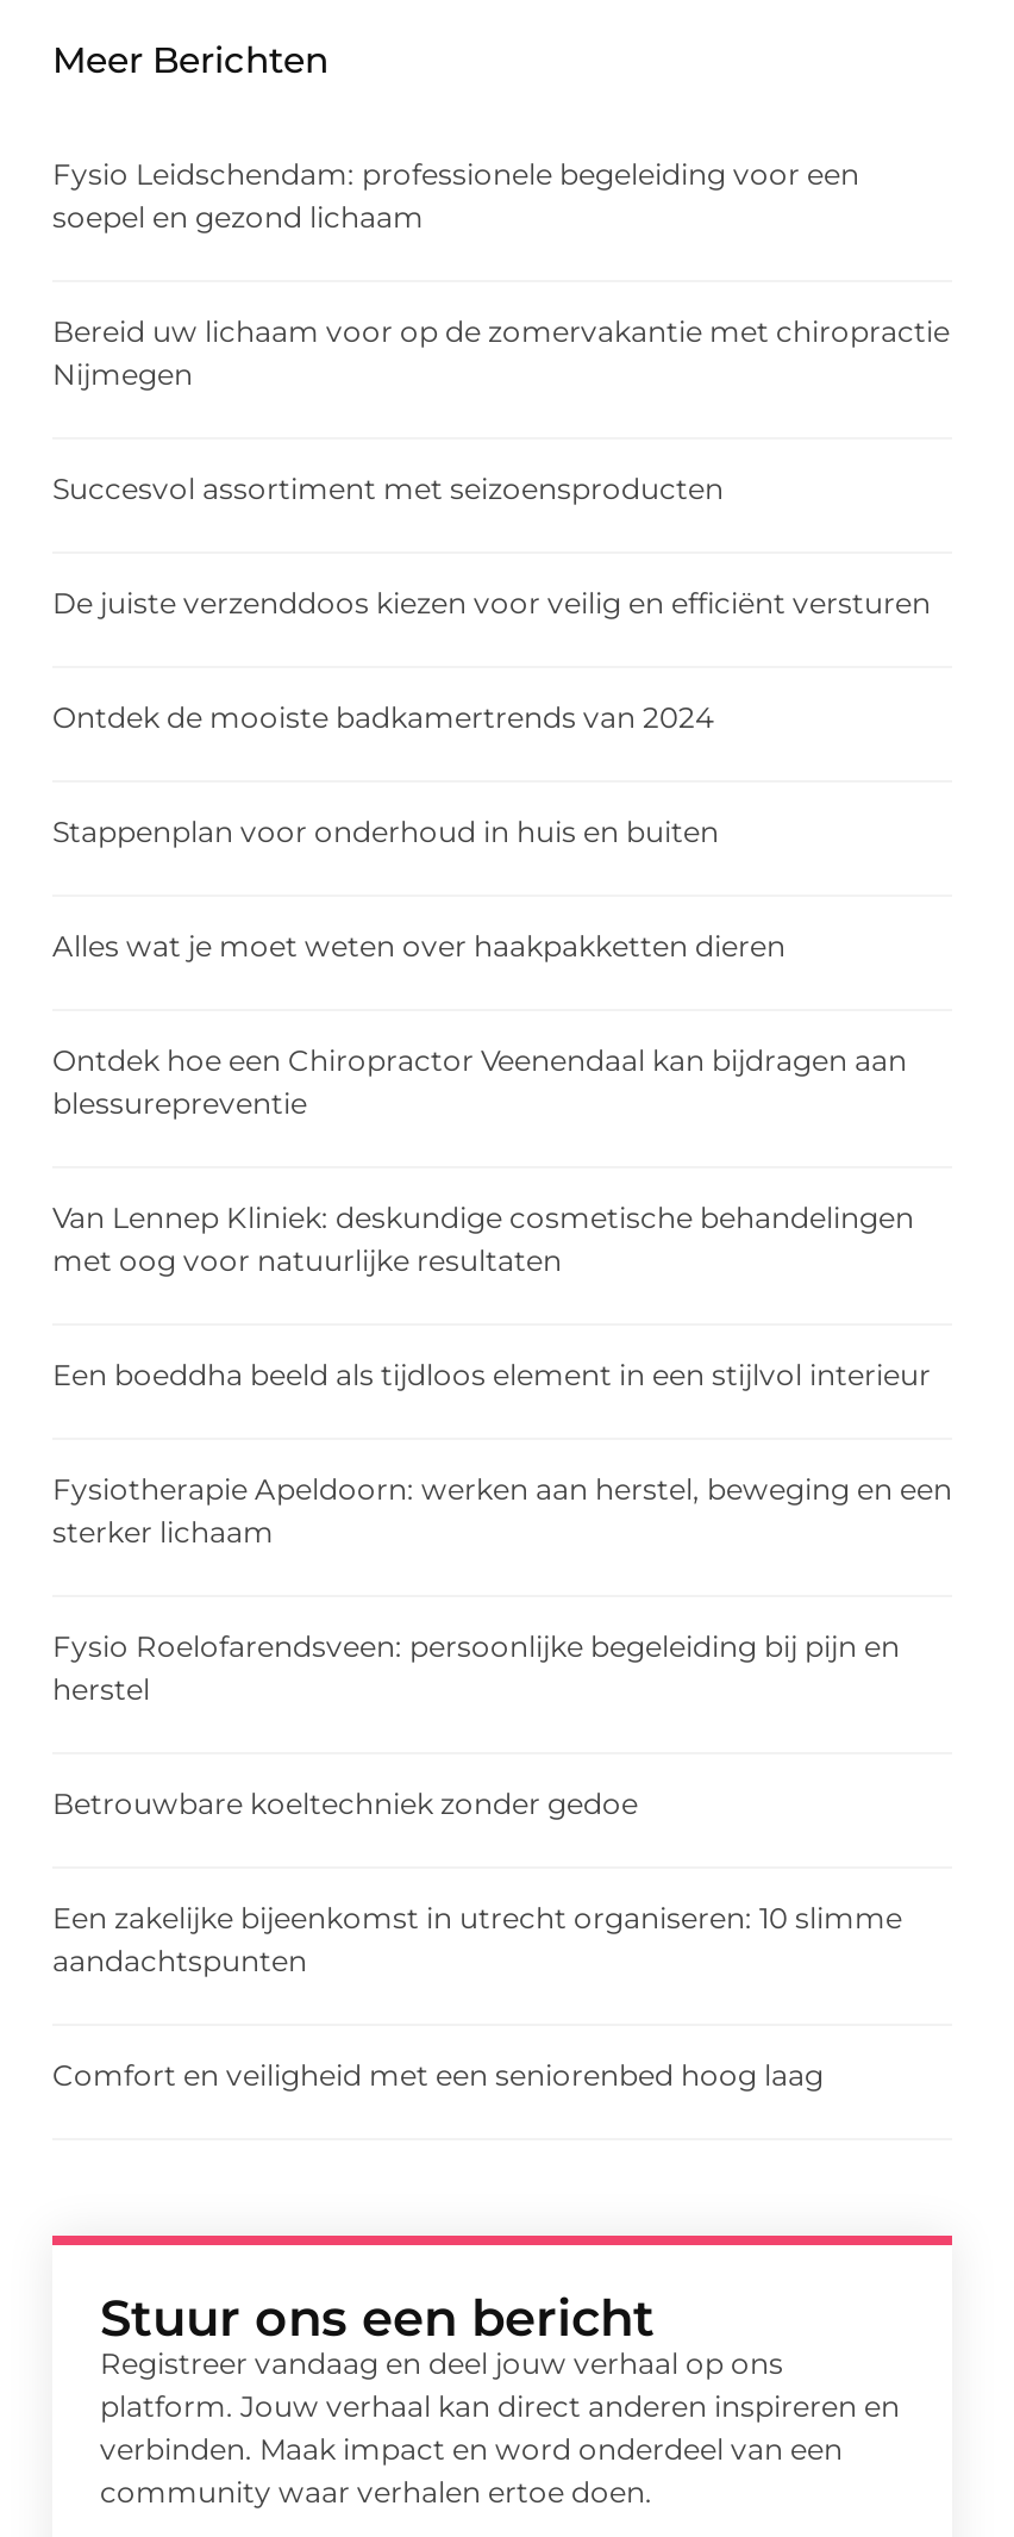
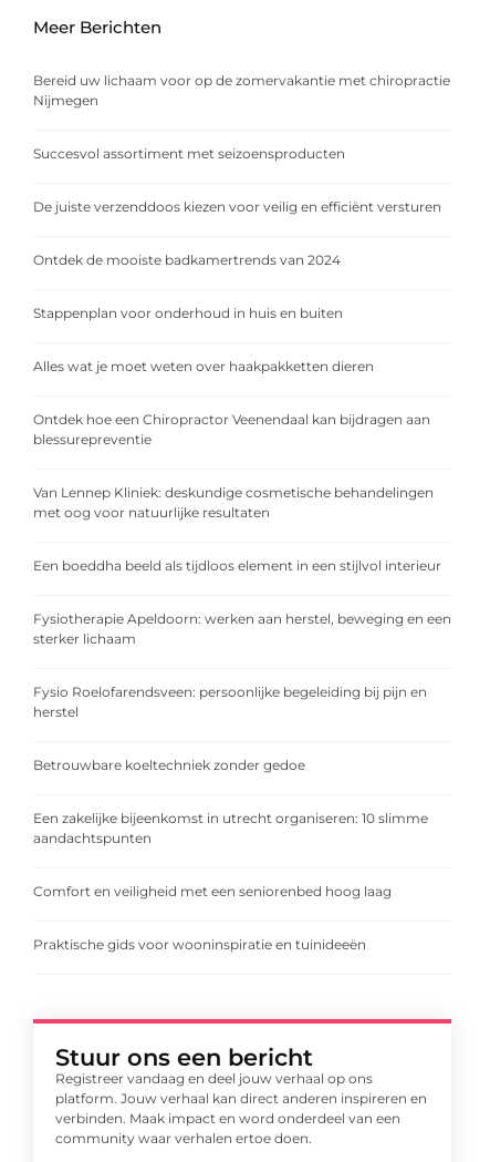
- Fysio Leidschendam: professionele begeleiding voor een
- soepel en gezond lichaam

moved up: Bereid uw lichaam voor op de zomervakantie met chiropractie | Nijmegen | Succesvol assortiment met seizoensproducten | ... | aandachtspunten | Comfort en veiligheid met een seniorenbed hoog laag

+ Praktische gids voor wooninspiratie en tuinideeën
